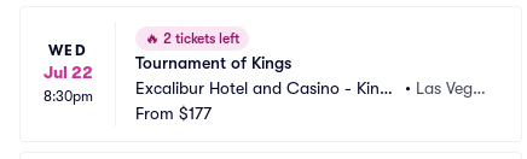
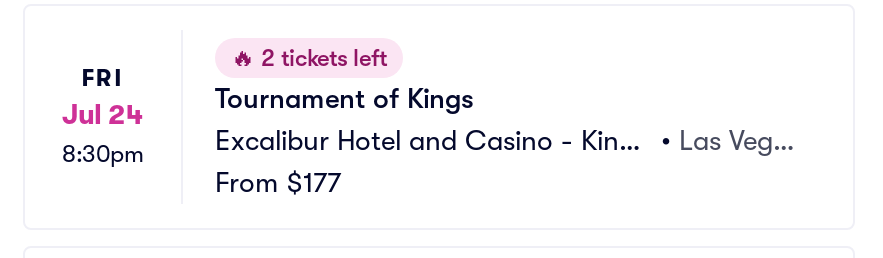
- WED
- Jul 22
+ FRI
+ Jul 24
